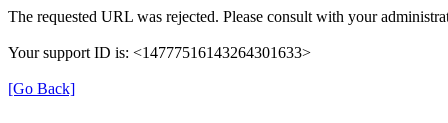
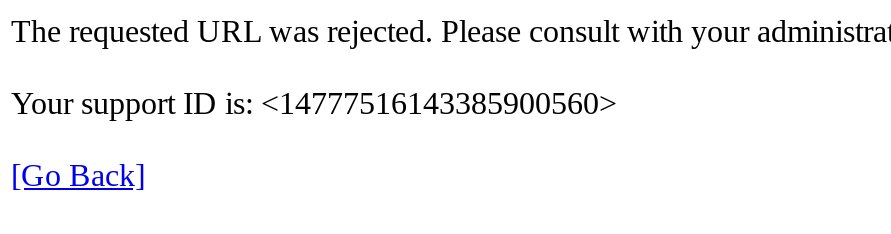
- Your support ID is: <14777516143264301633>
+ Your support ID is: <14777516143385900560>
